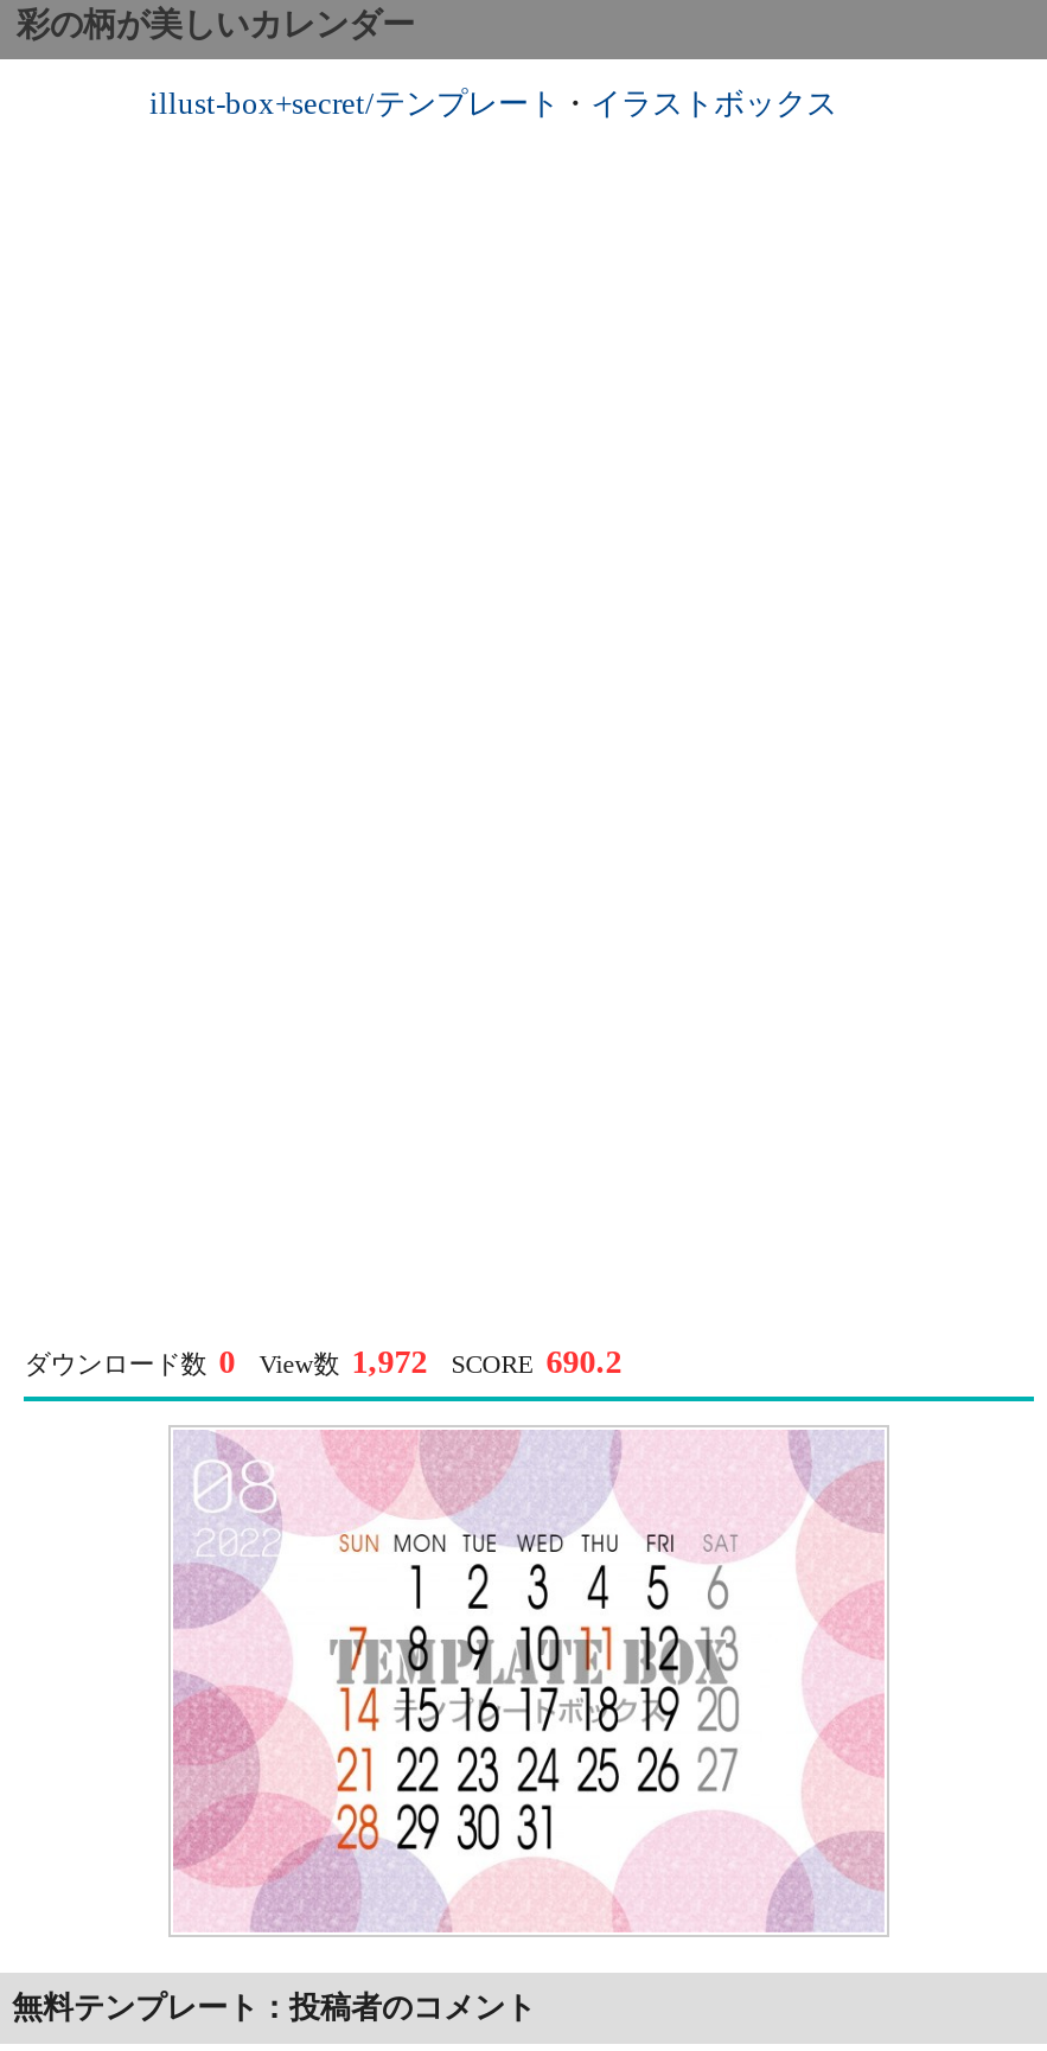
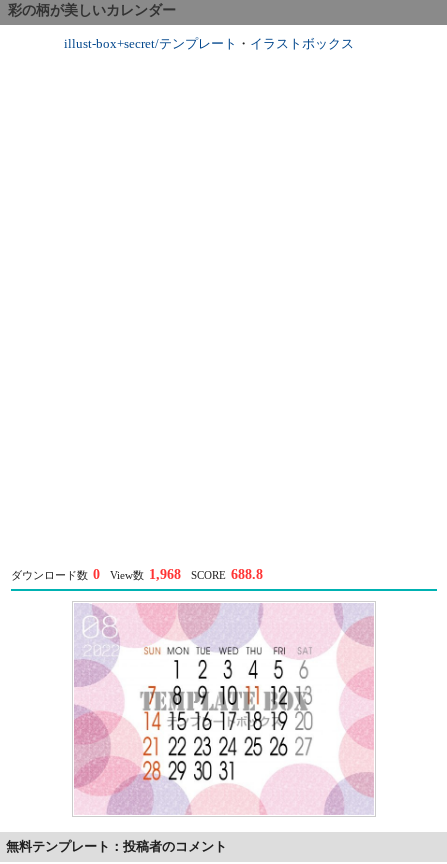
- View数 1,972
+ View数 1,968

- SCORE 690.2
+ SCORE 688.8
